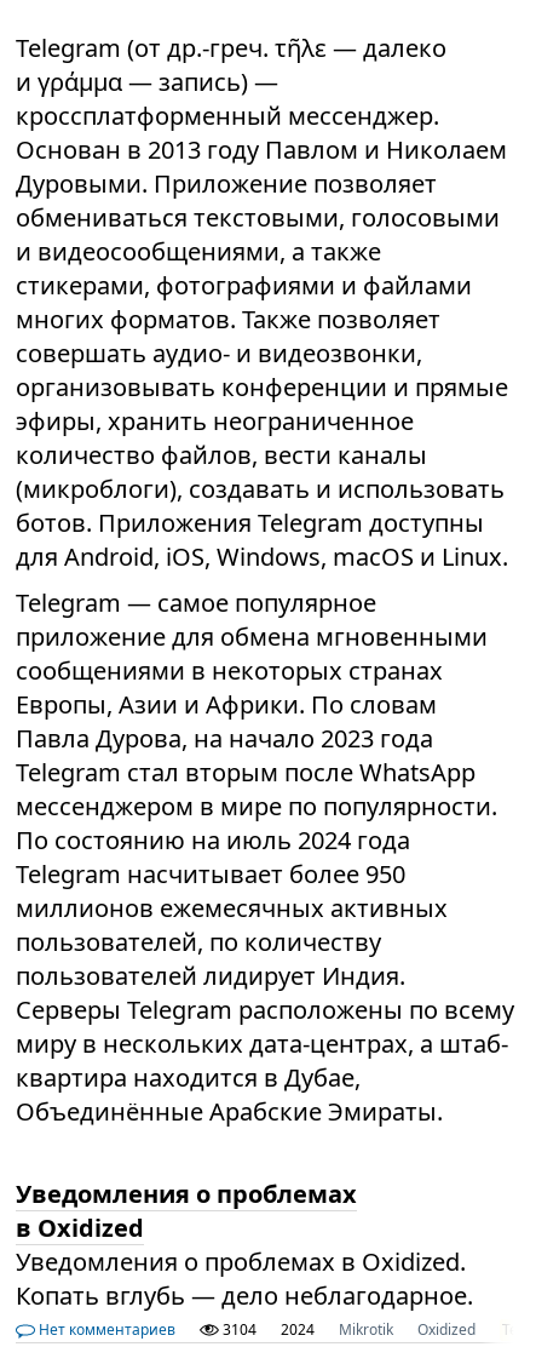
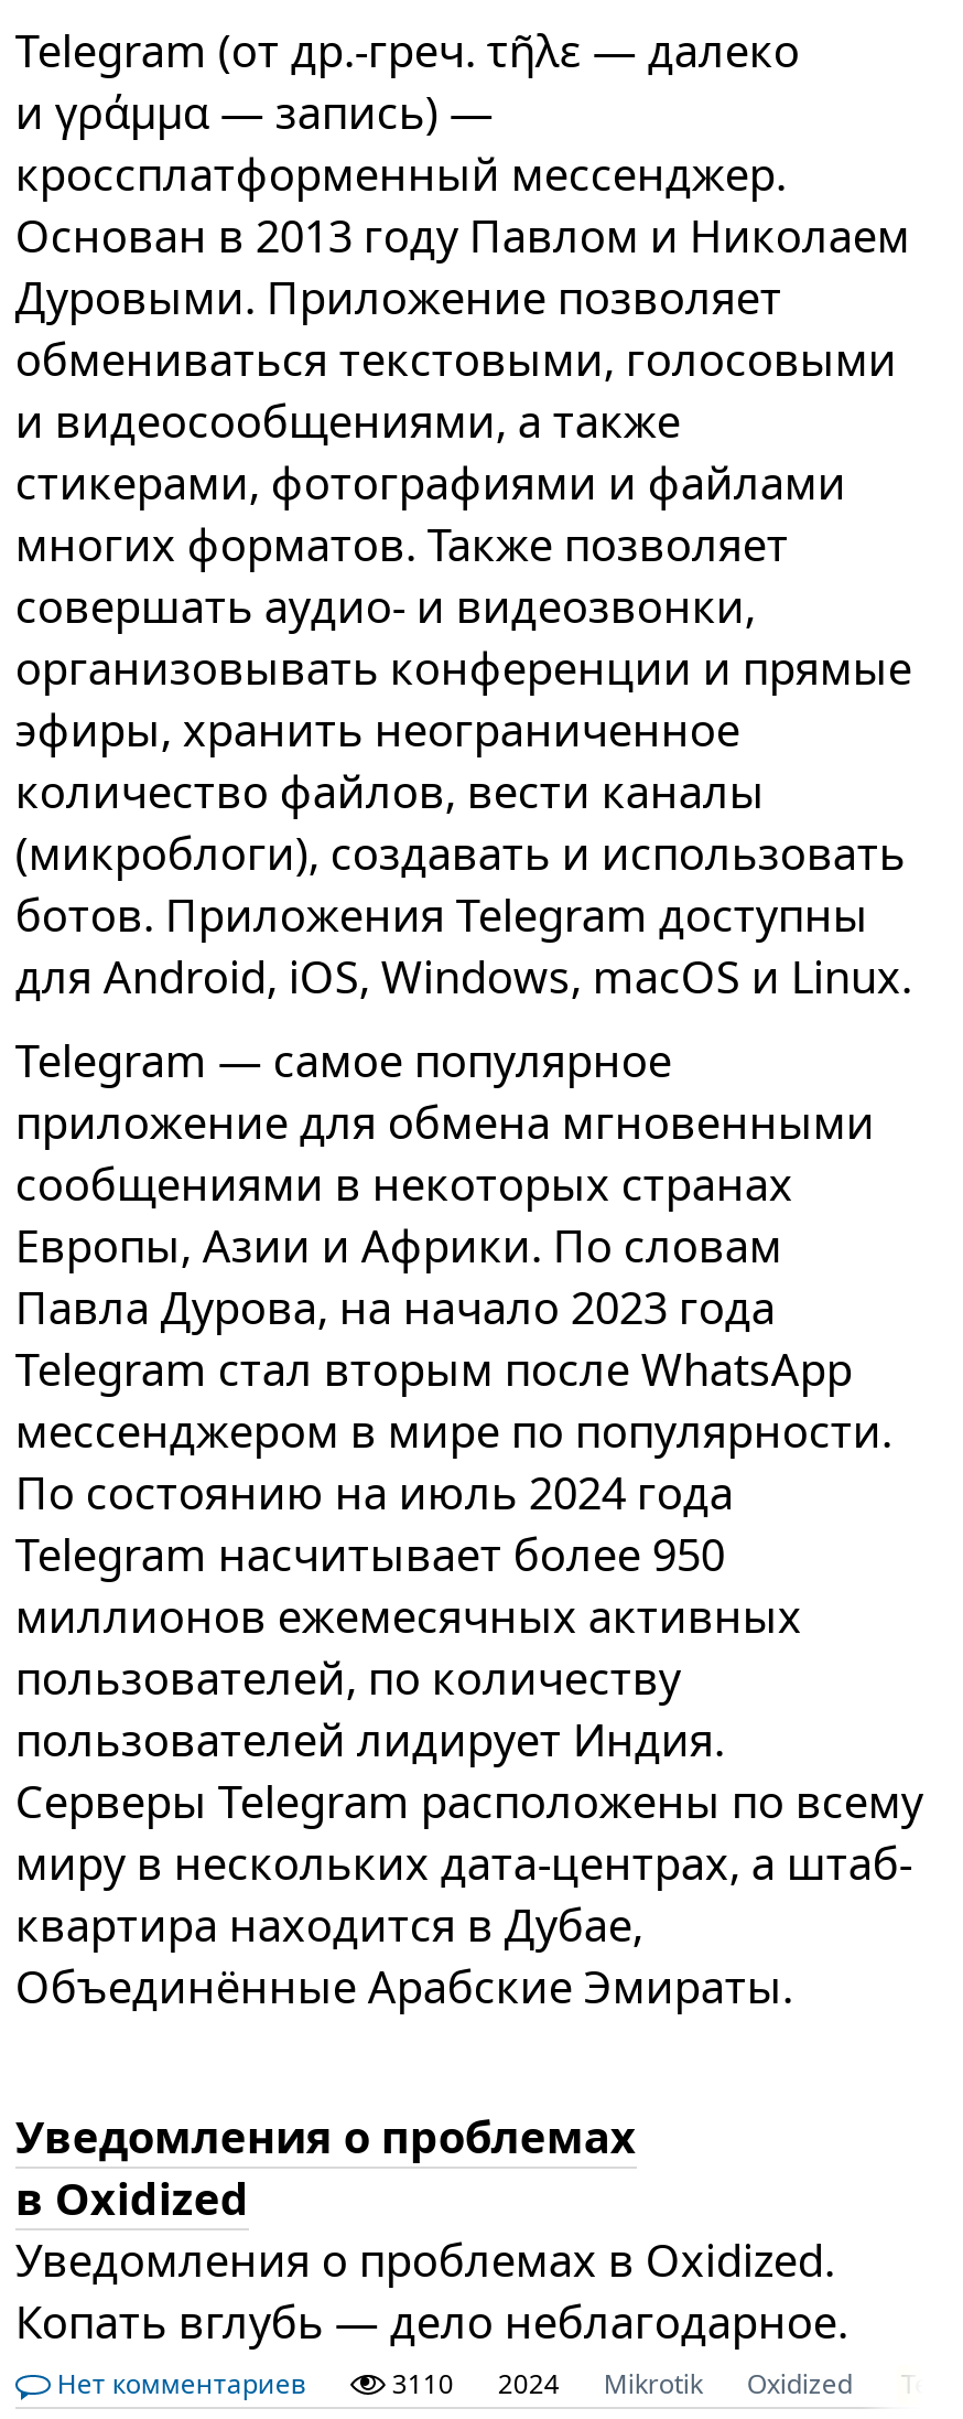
- 3104
+ 3110
